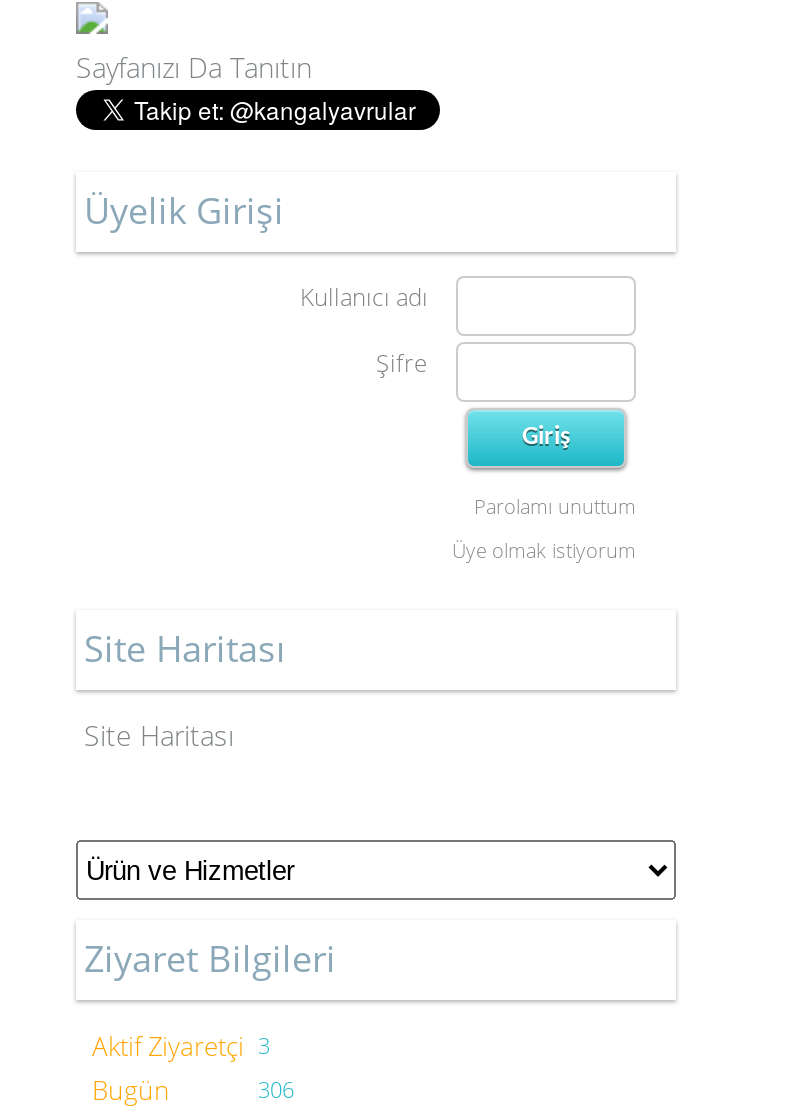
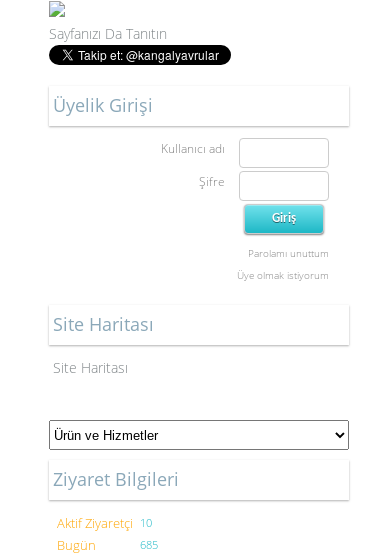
- Aktif Ziyaretçi 3
+ Aktif Ziyaretçi 10

- 306
+ 685
